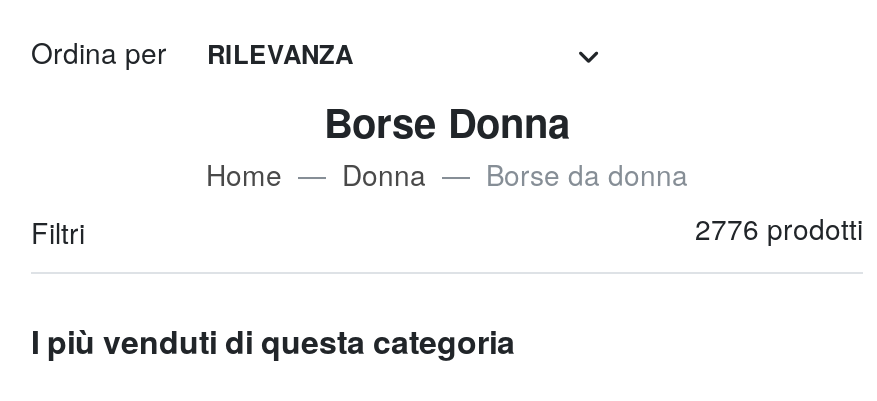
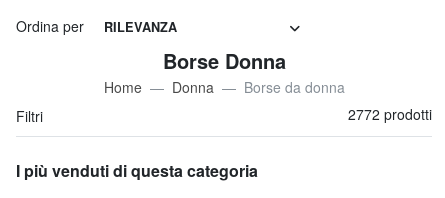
- 2776 prodotti
+ 2772 prodotti
